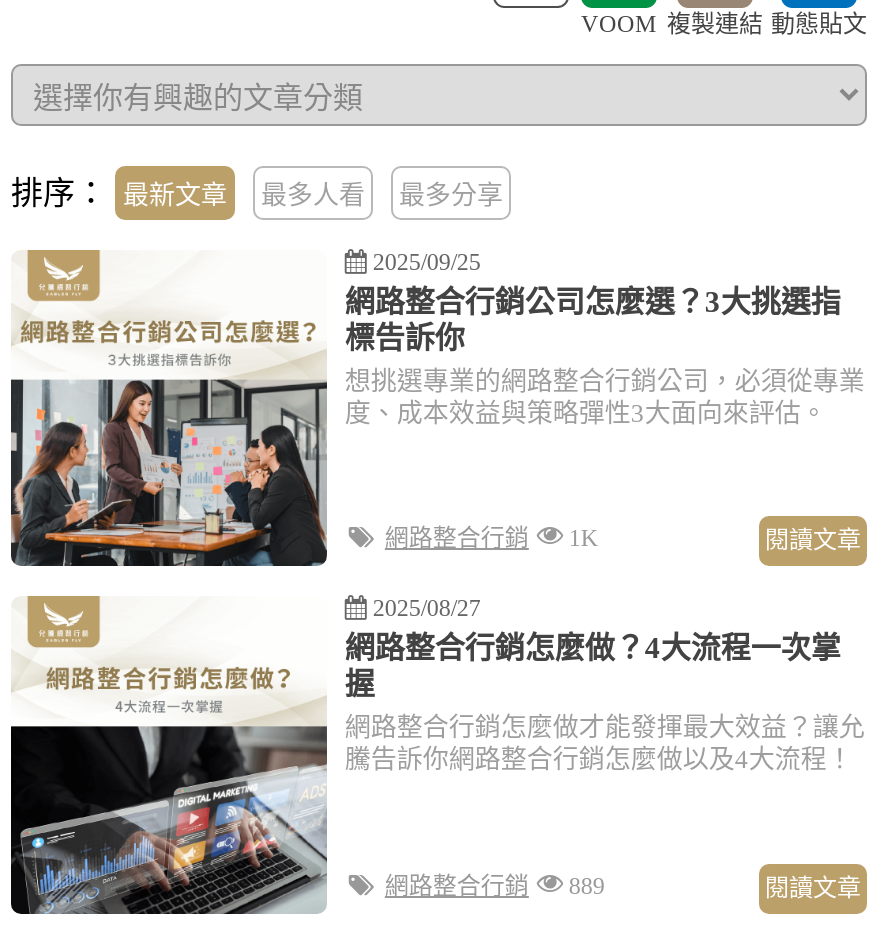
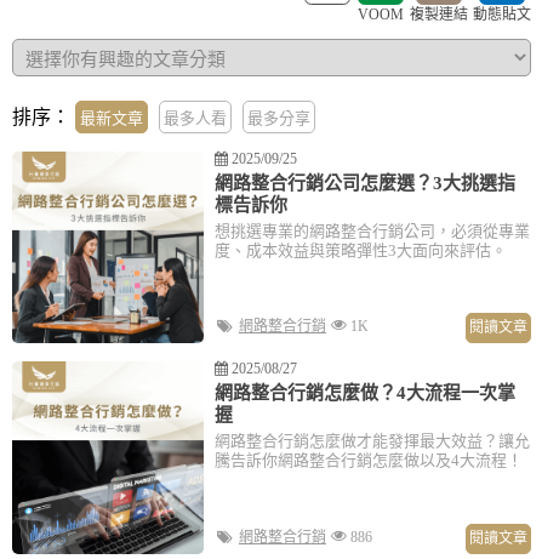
- 網路整合行銷 889
+ 網路整合行銷 886
